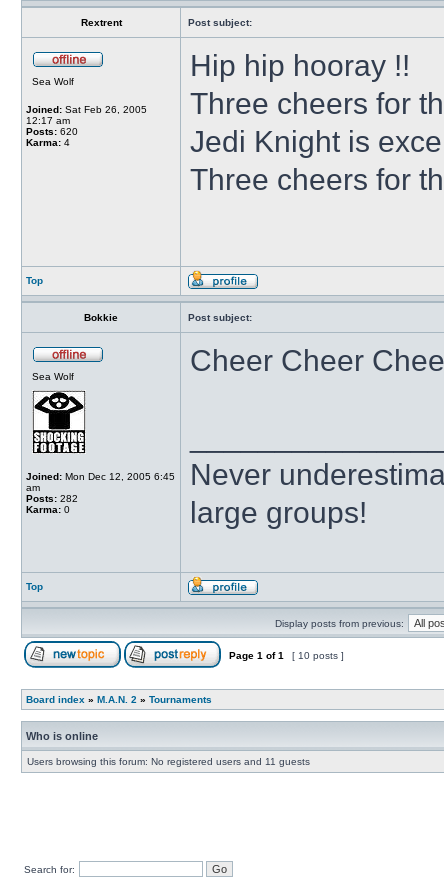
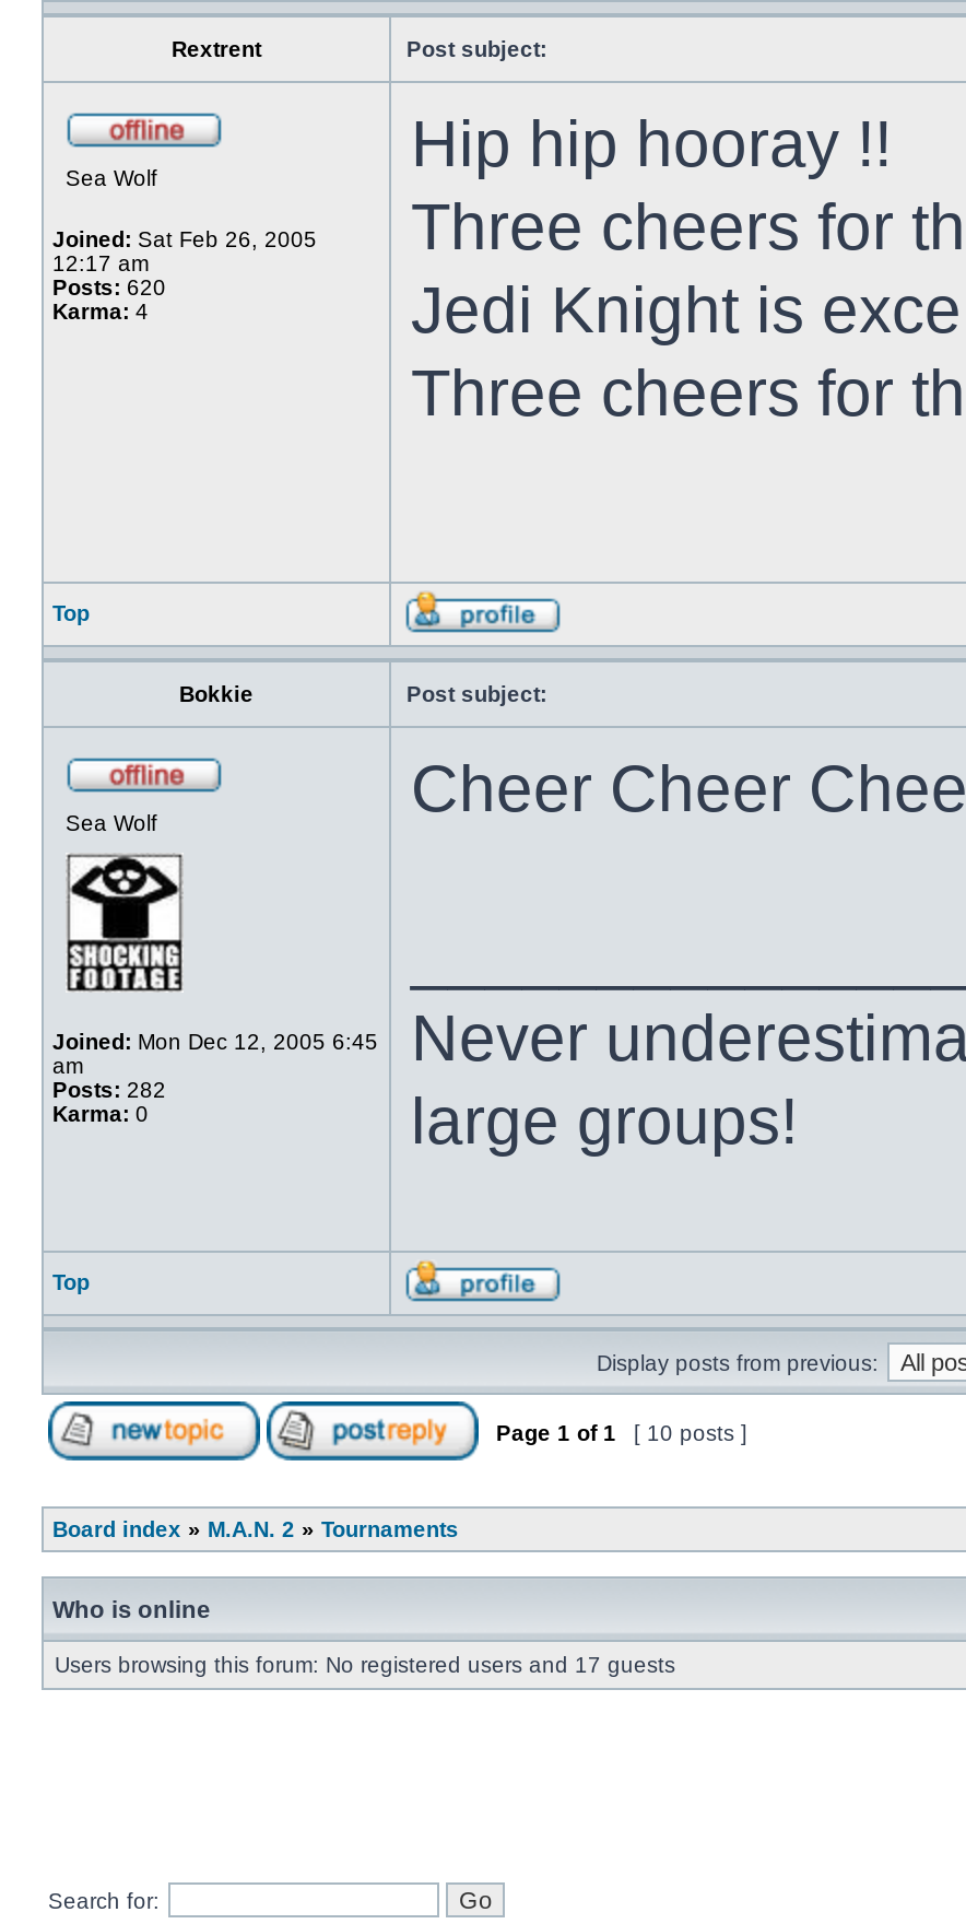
- Users browsing this forum: No registered users and 11 guests
+ Users browsing this forum: No registered users and 17 guests
